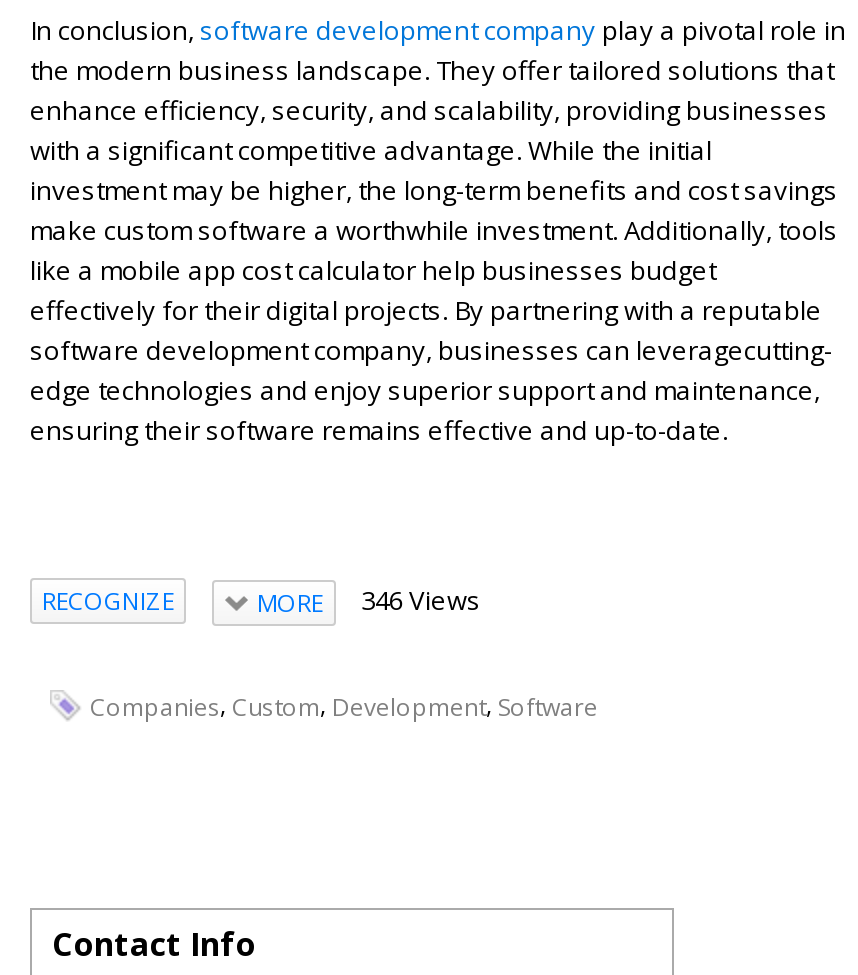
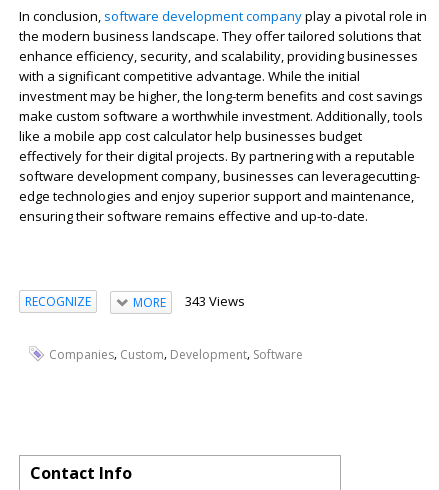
- MORE 346 Views
+ MORE 343 Views
